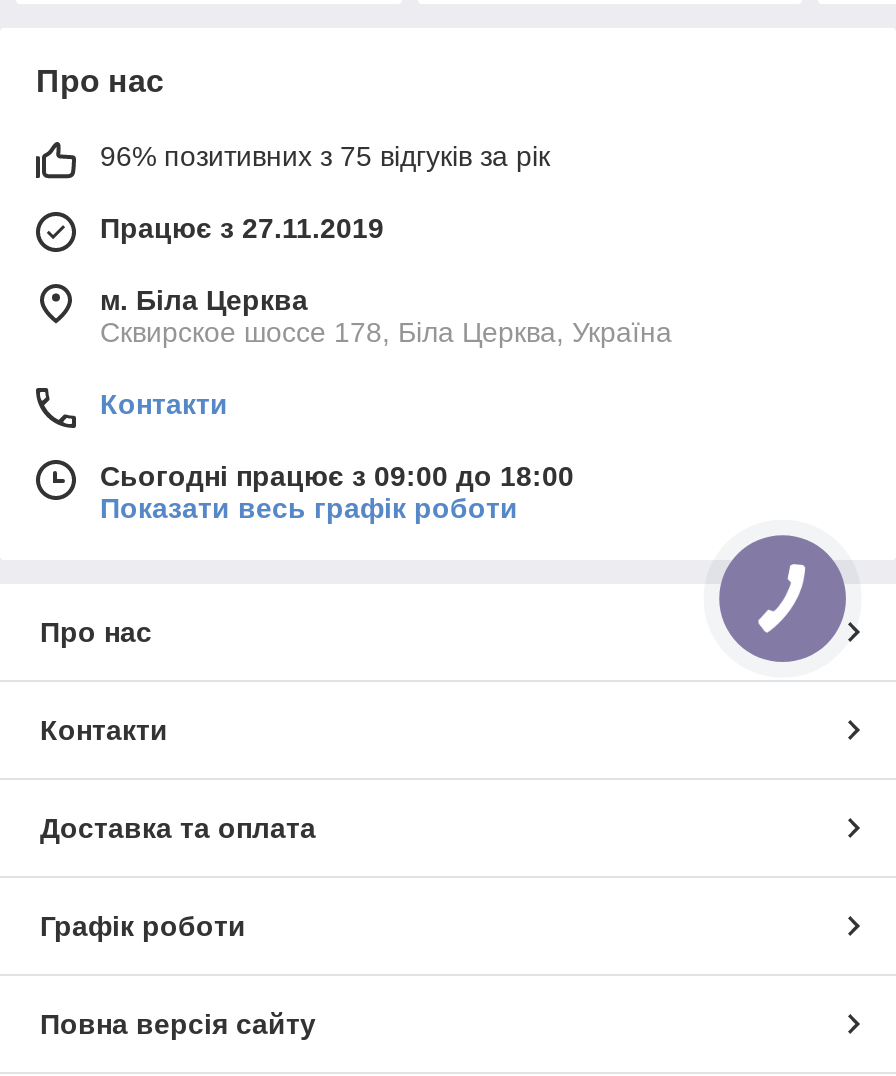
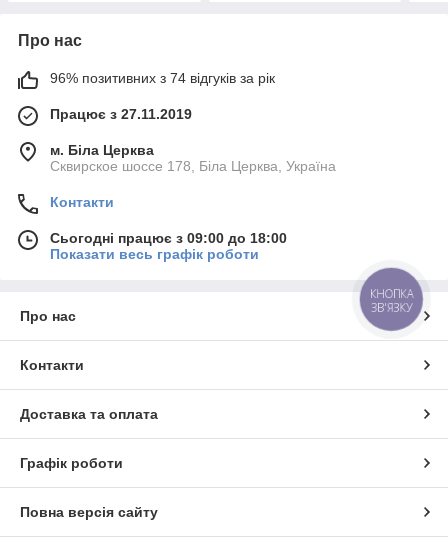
- 96% позитивних з 75 відгуків за рік
+ 96% позитивних з 74 відгуків за рік

+ КНОПКА
+ ЗВ'ЯЗКУ
